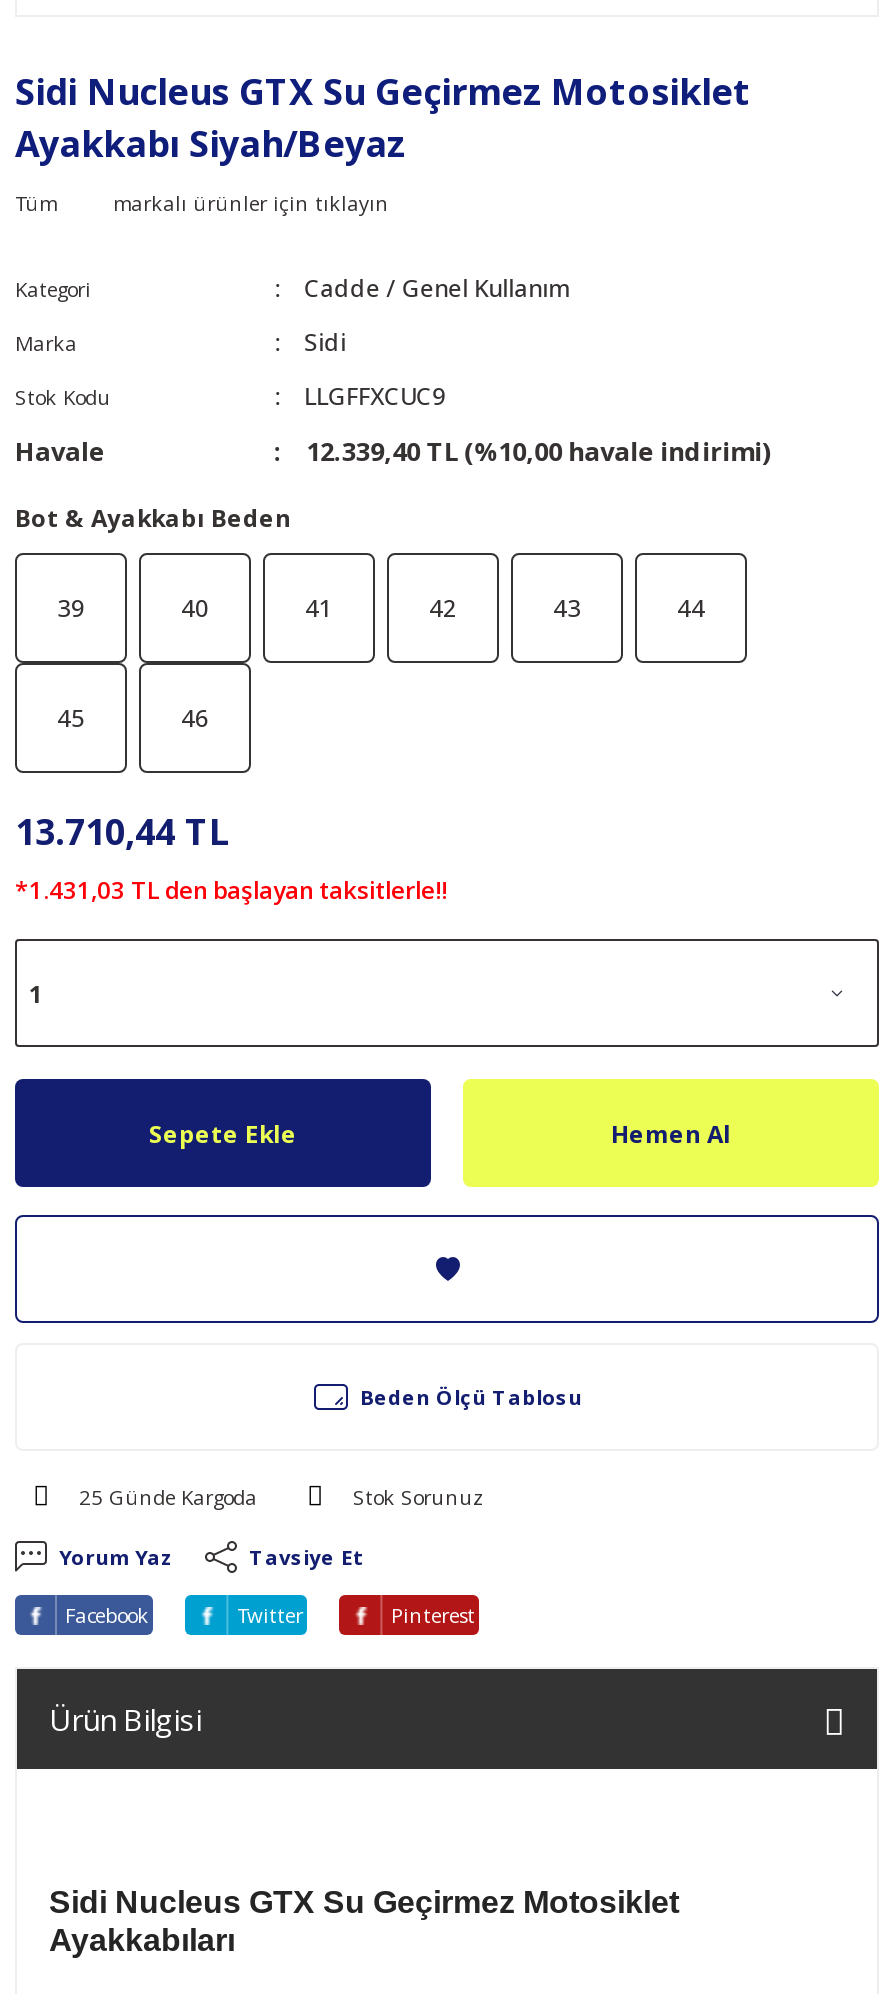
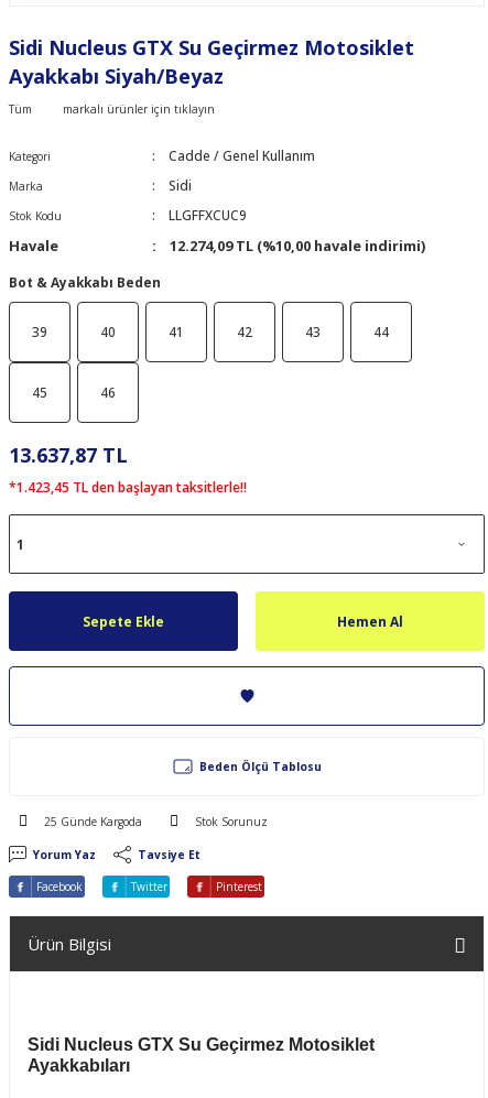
- 12.339,40 TL (%10,00 havale indirimi)
+ 12.274,09 TL (%10,00 havale indirimi)

- 13.710,44 TL
+ 13.637,87 TL

- *1.431,03 TL den başlayan taksitlerle!!
+ *1.423,45 TL den başlayan taksitlerle!!
